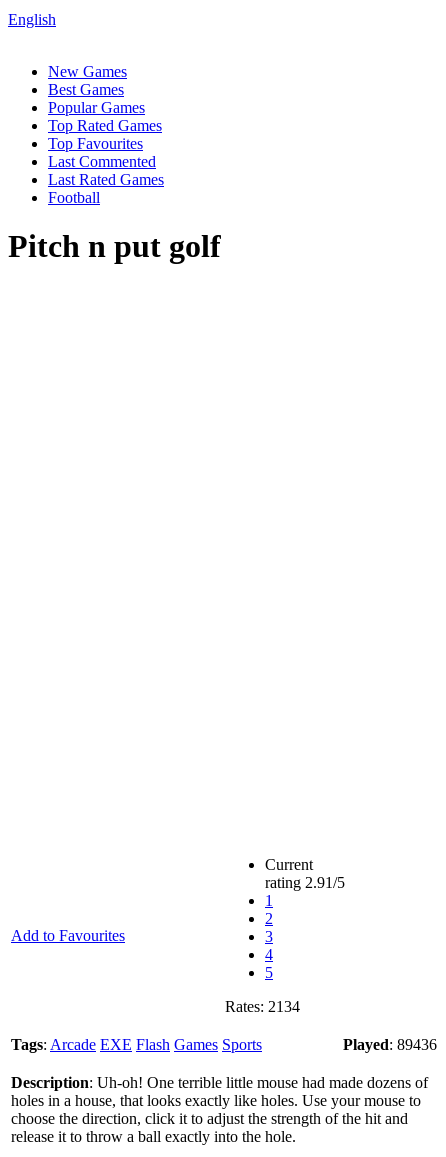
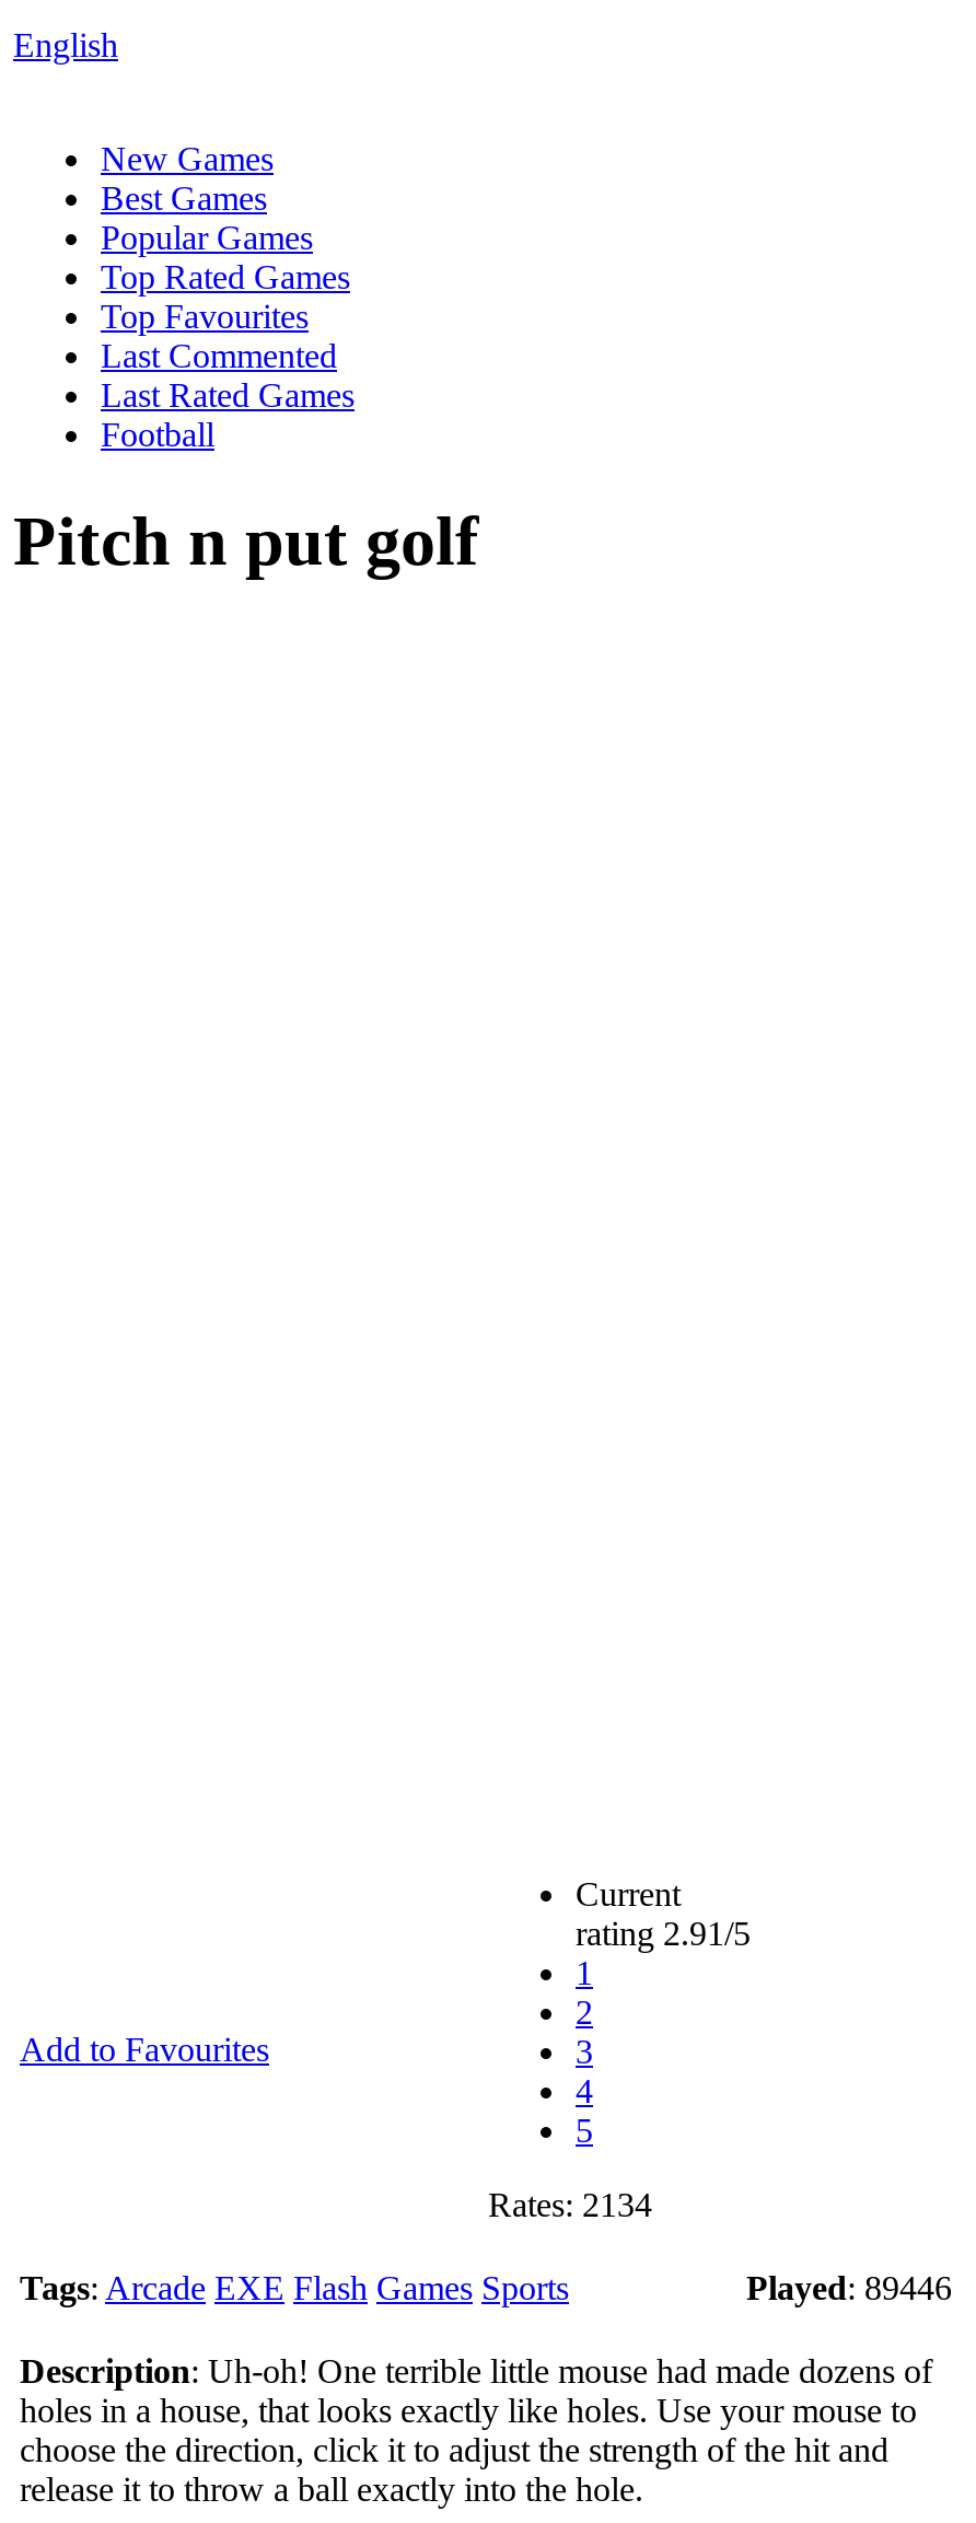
- Played: 89436
+ Played: 89446
